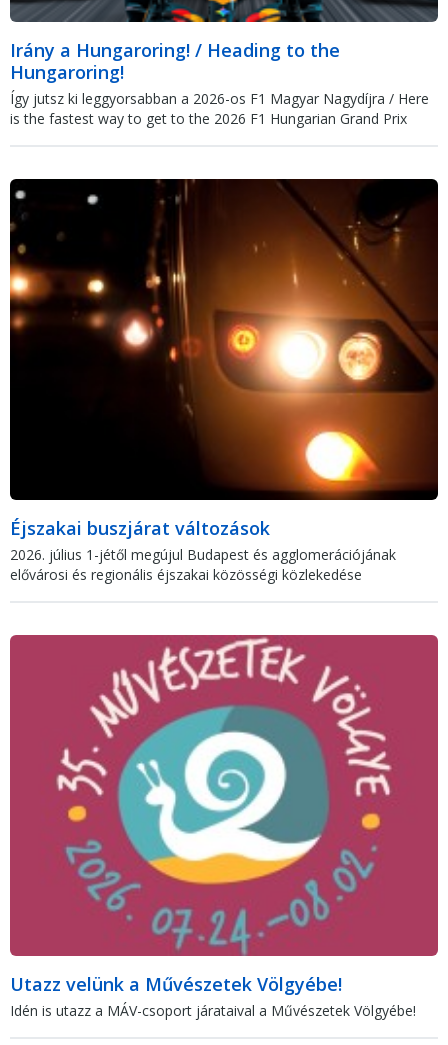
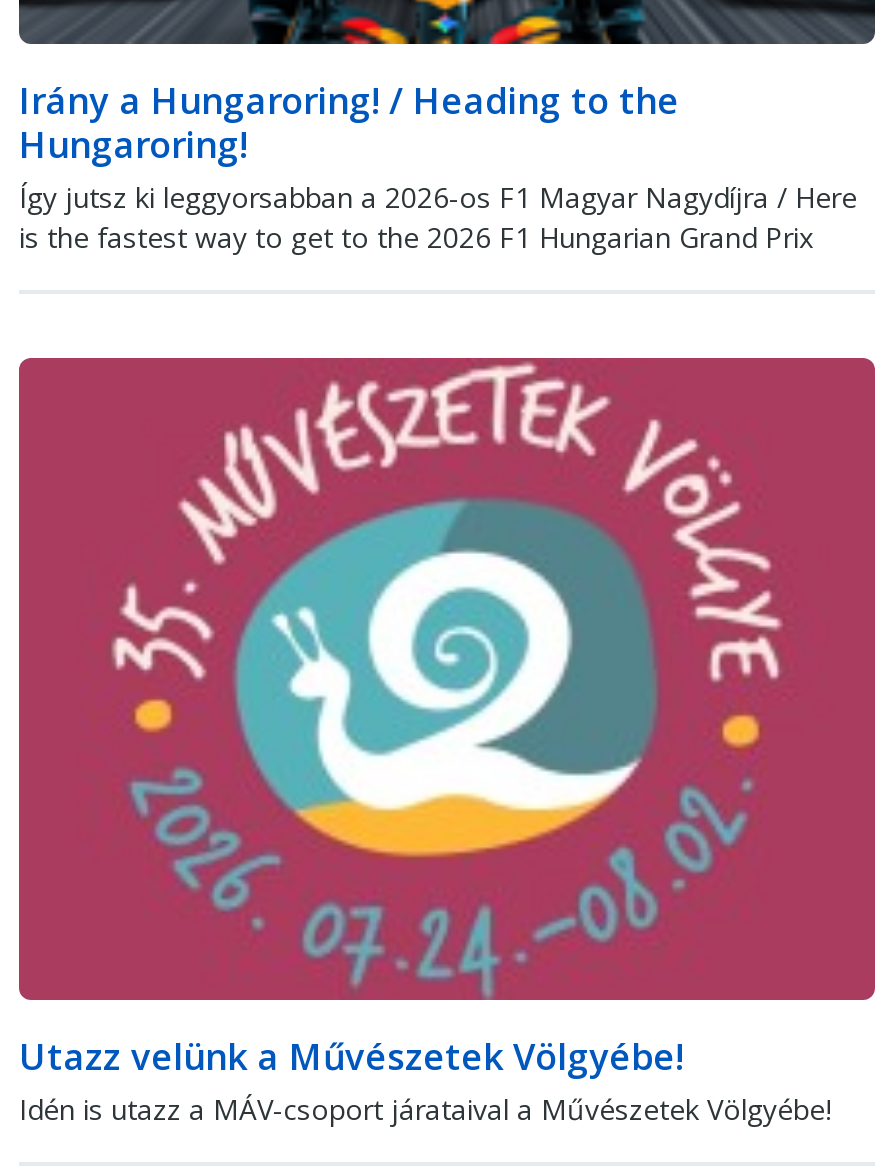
- [image]
- Éjszakai buszjárat változások
- 2026. július 1-jétől megújul Budapest és agglomerációjának
- elővárosi és regionális éjszakai közösségi közlekedése
